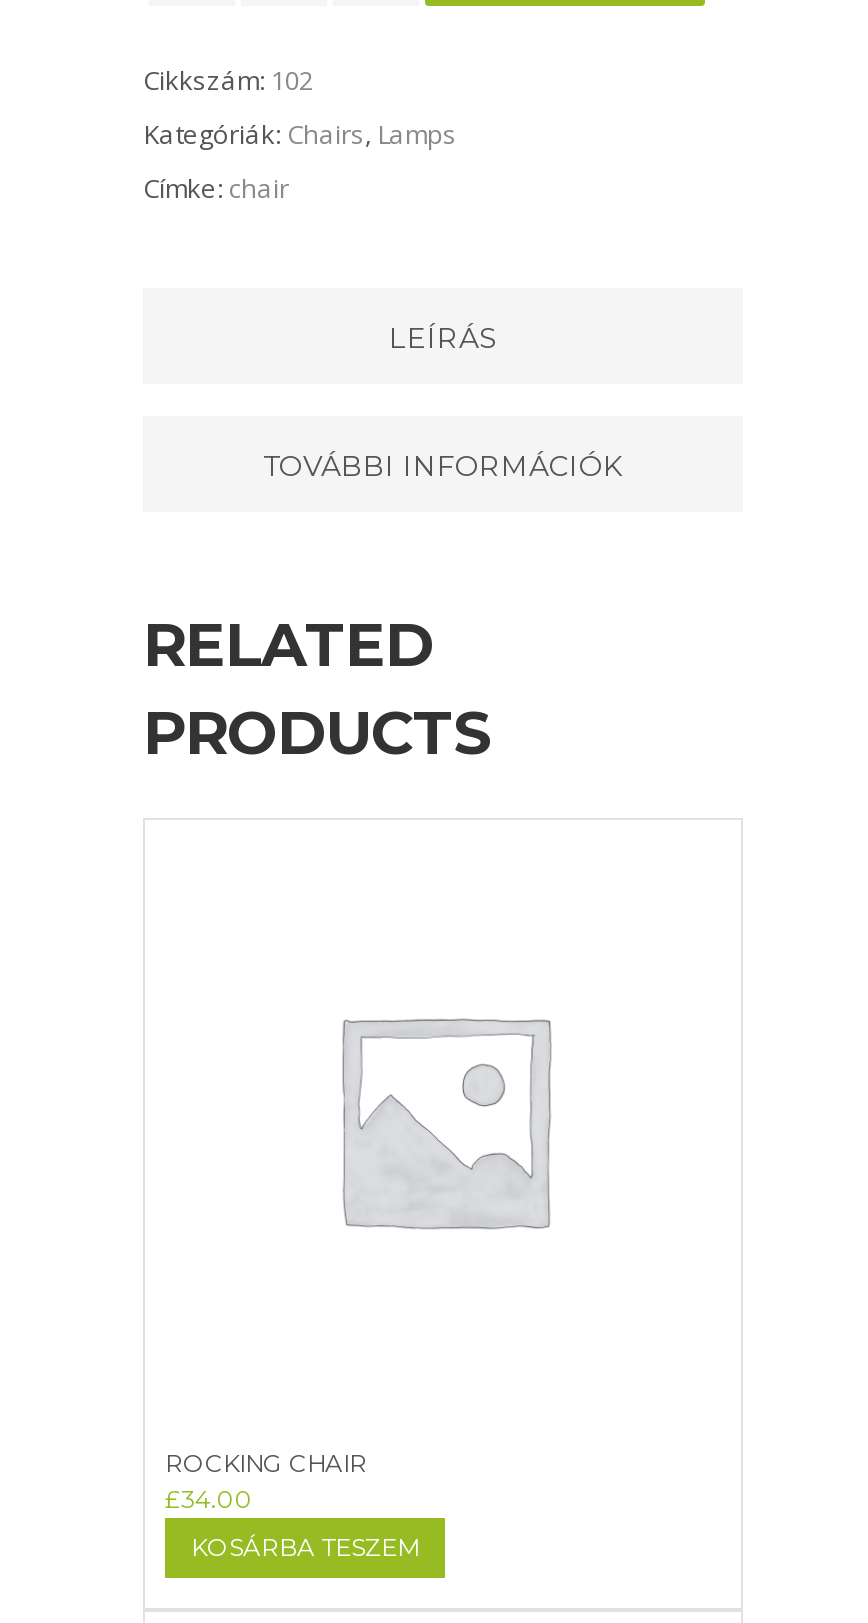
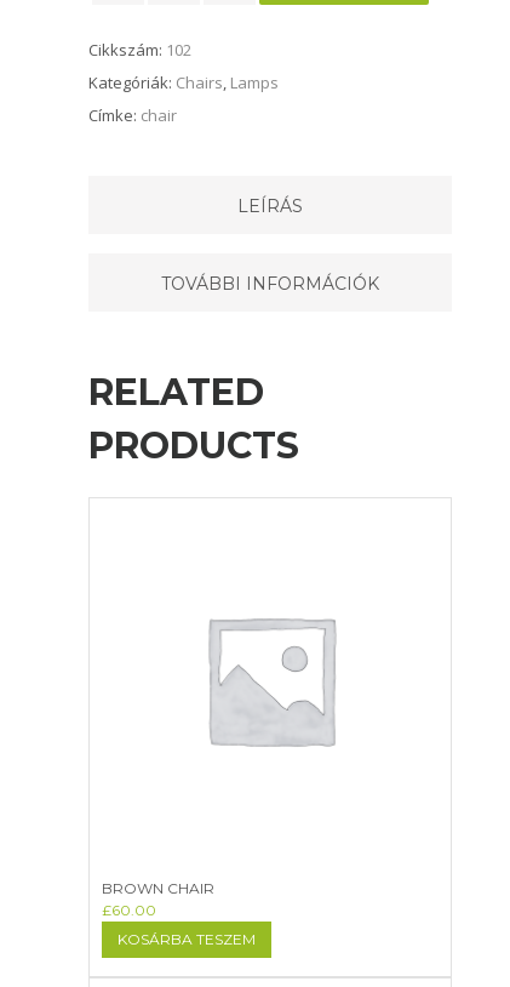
- ROCKING CHAIR
+ BROWN CHAIR

- £34.00
+ £60.00
